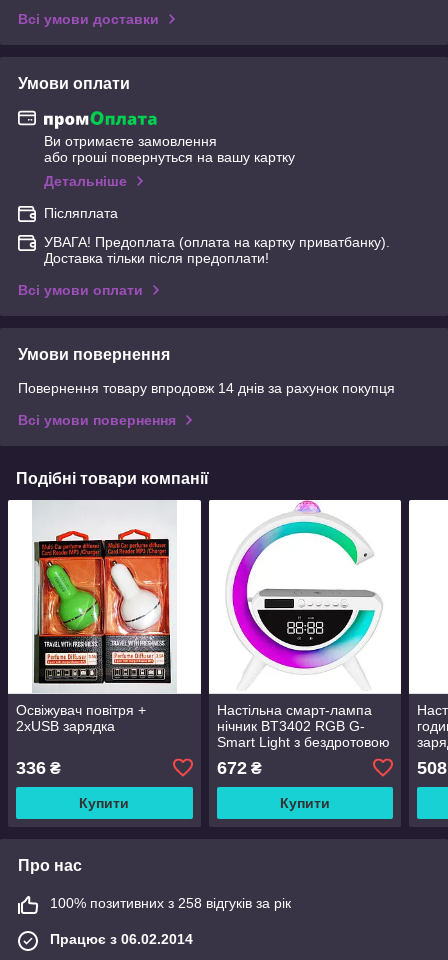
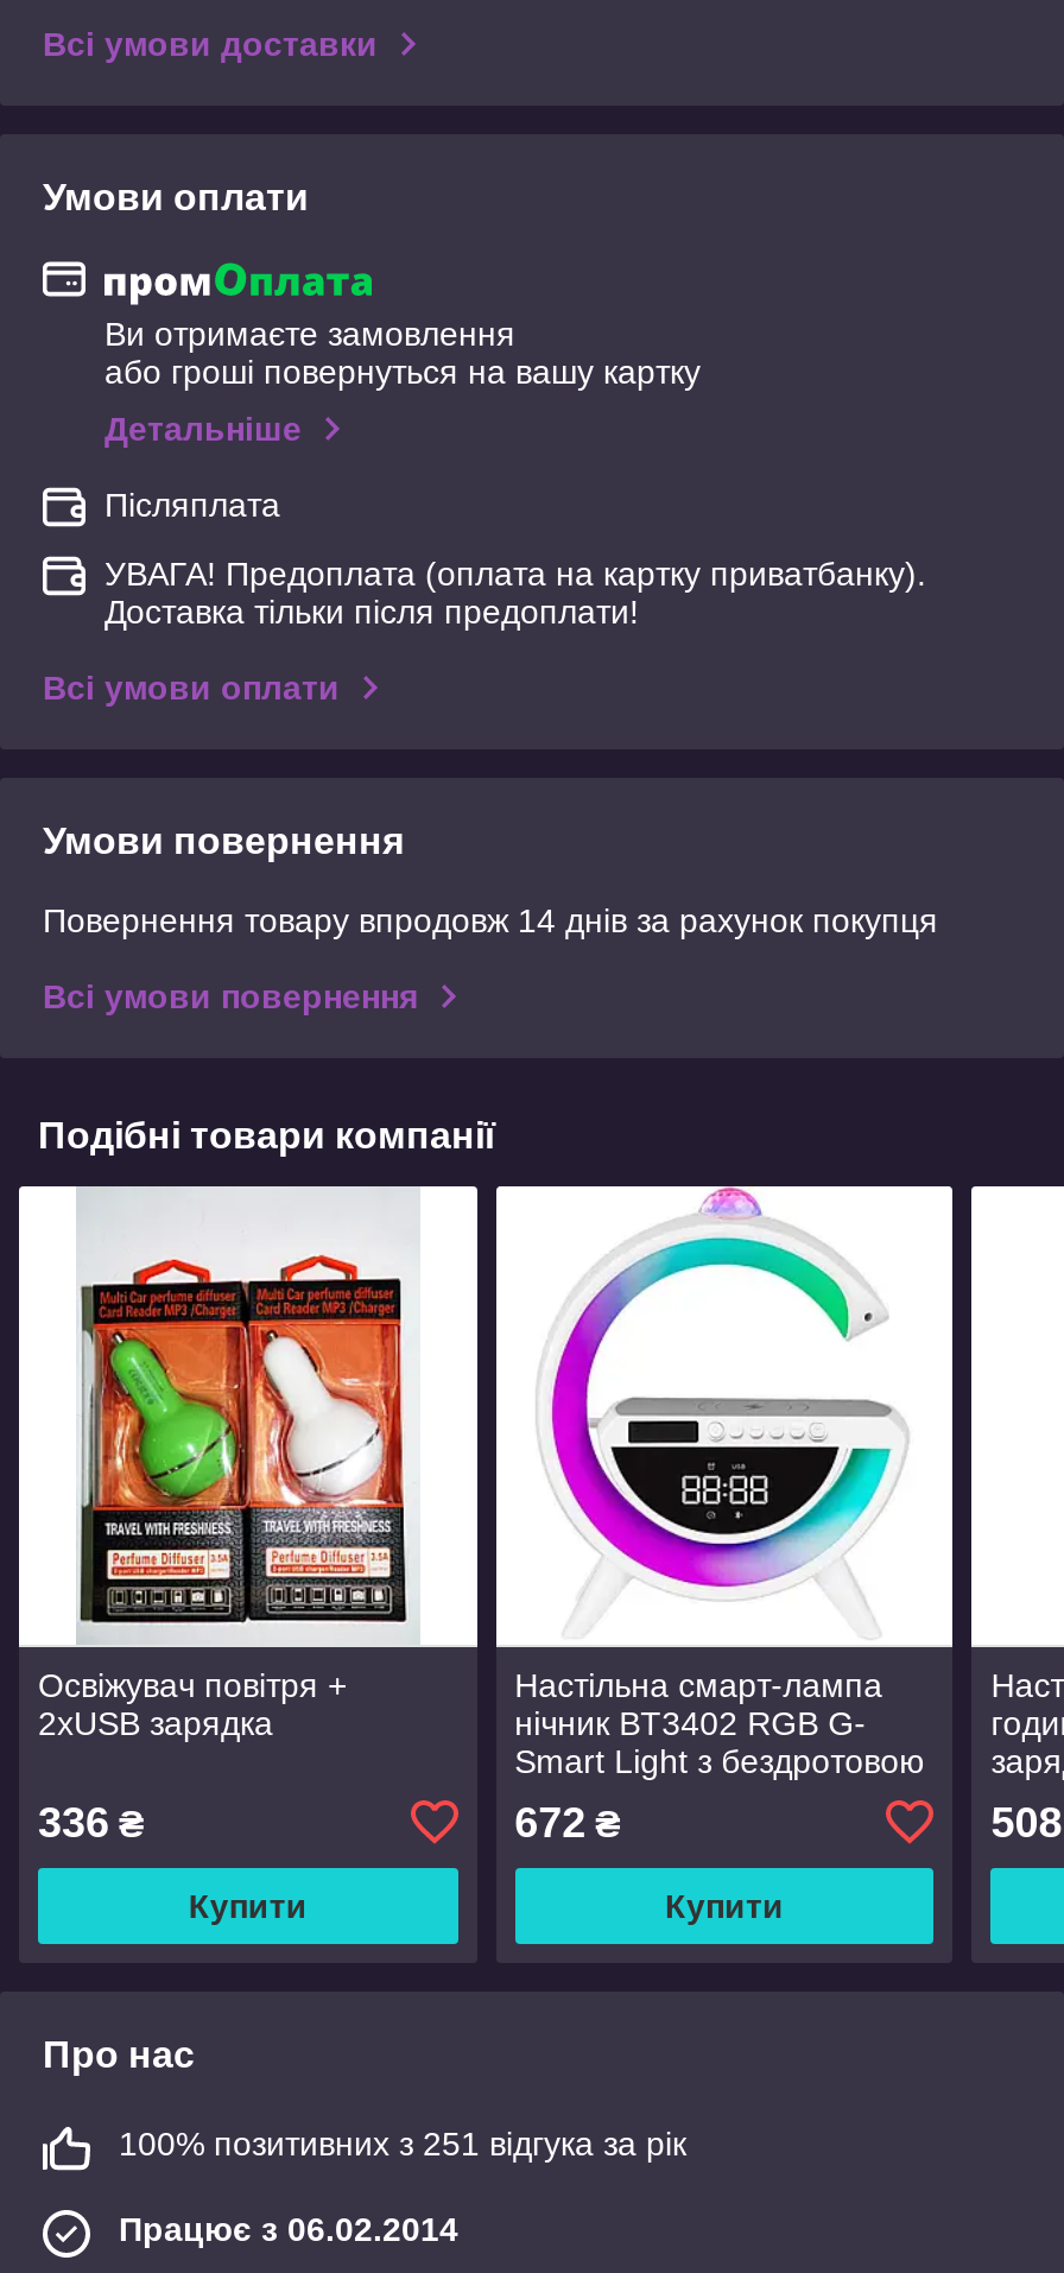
- 100% позитивних з 258 відгуків за рік
+ 100% позитивних з 251 відгука за рік
